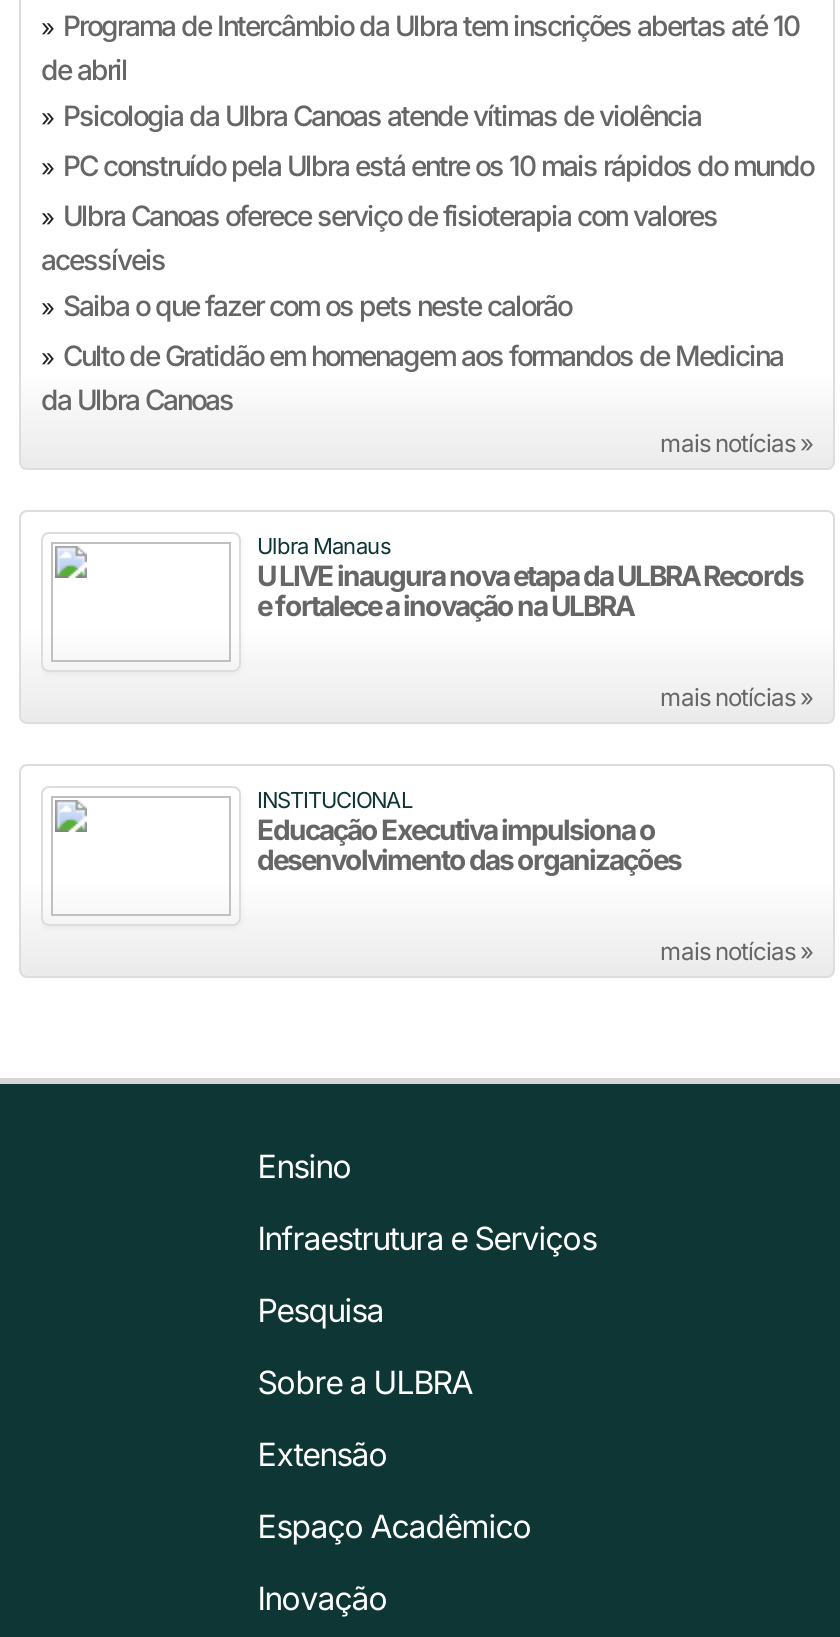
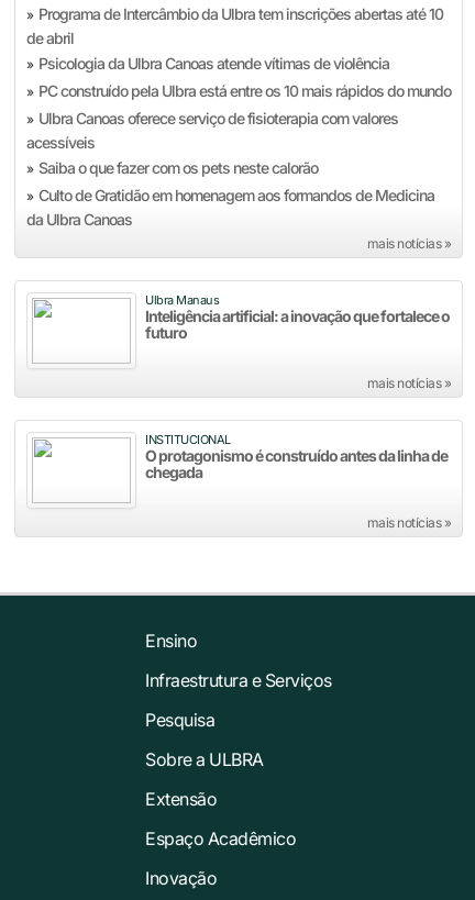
- U LIVE inaugura nova etapa da ULBRA Records
- e fortalece a inovação na ULBRA
+ Inteligência artificial: a inovação que fortalece o
+ futuro

- Educação Executiva impulsiona o
- desenvolvimento das organizações
+ O protagonismo é construído antes da linha de
+ chegada
